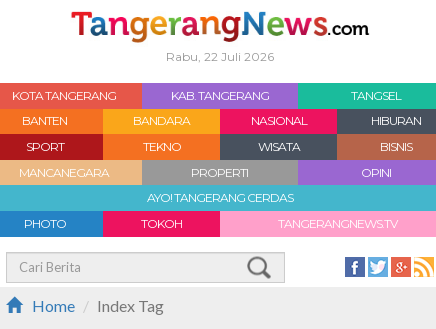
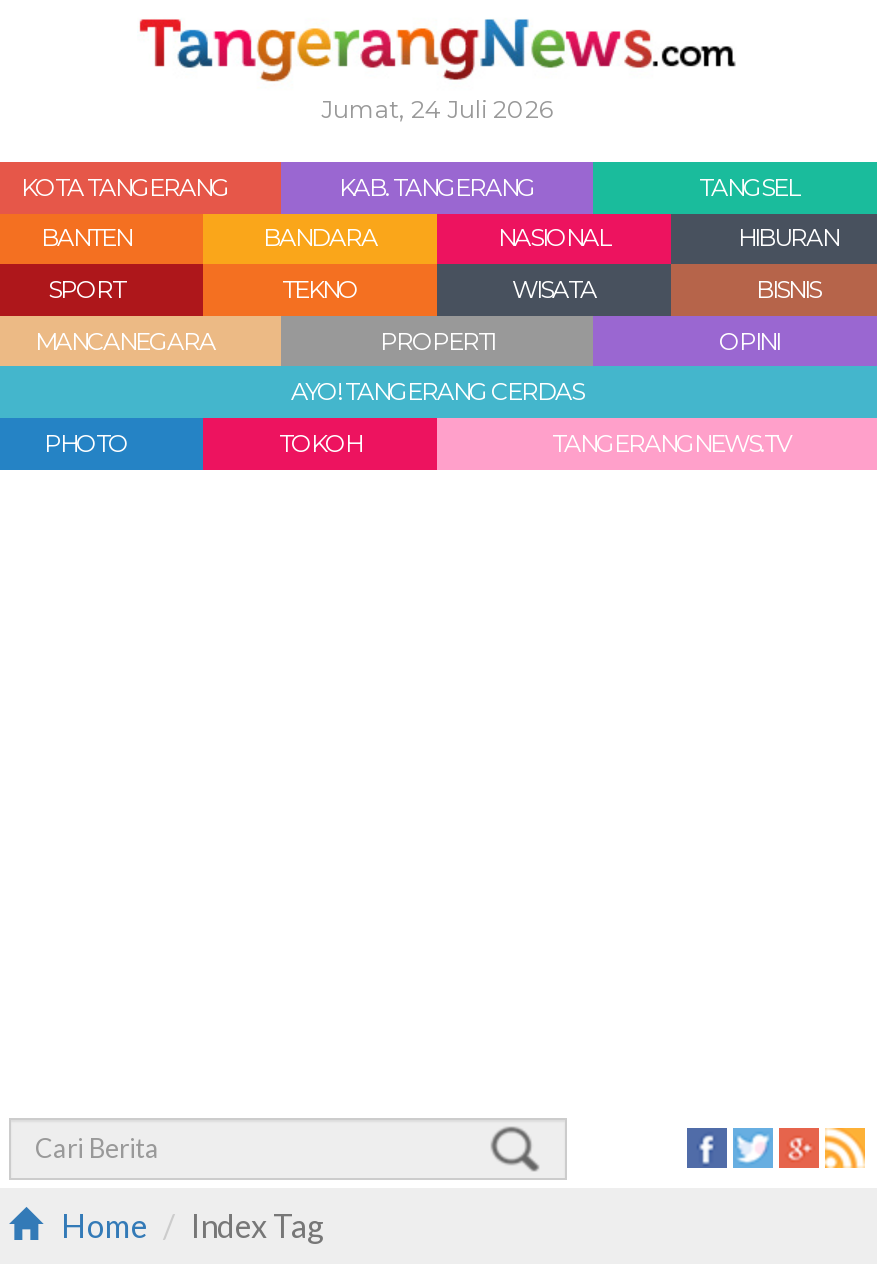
- Rabu, 22 Juli 2026
+ Jumat, 24 Juli 2026
